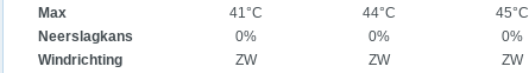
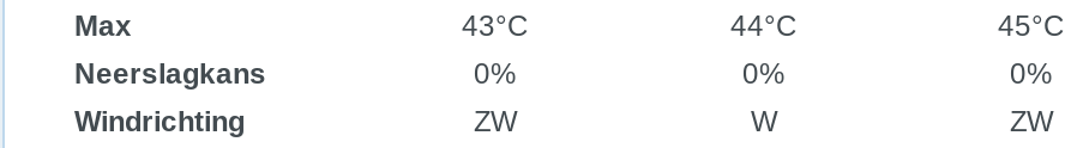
- 41°C
+ 43°C

- ZW
+ W
